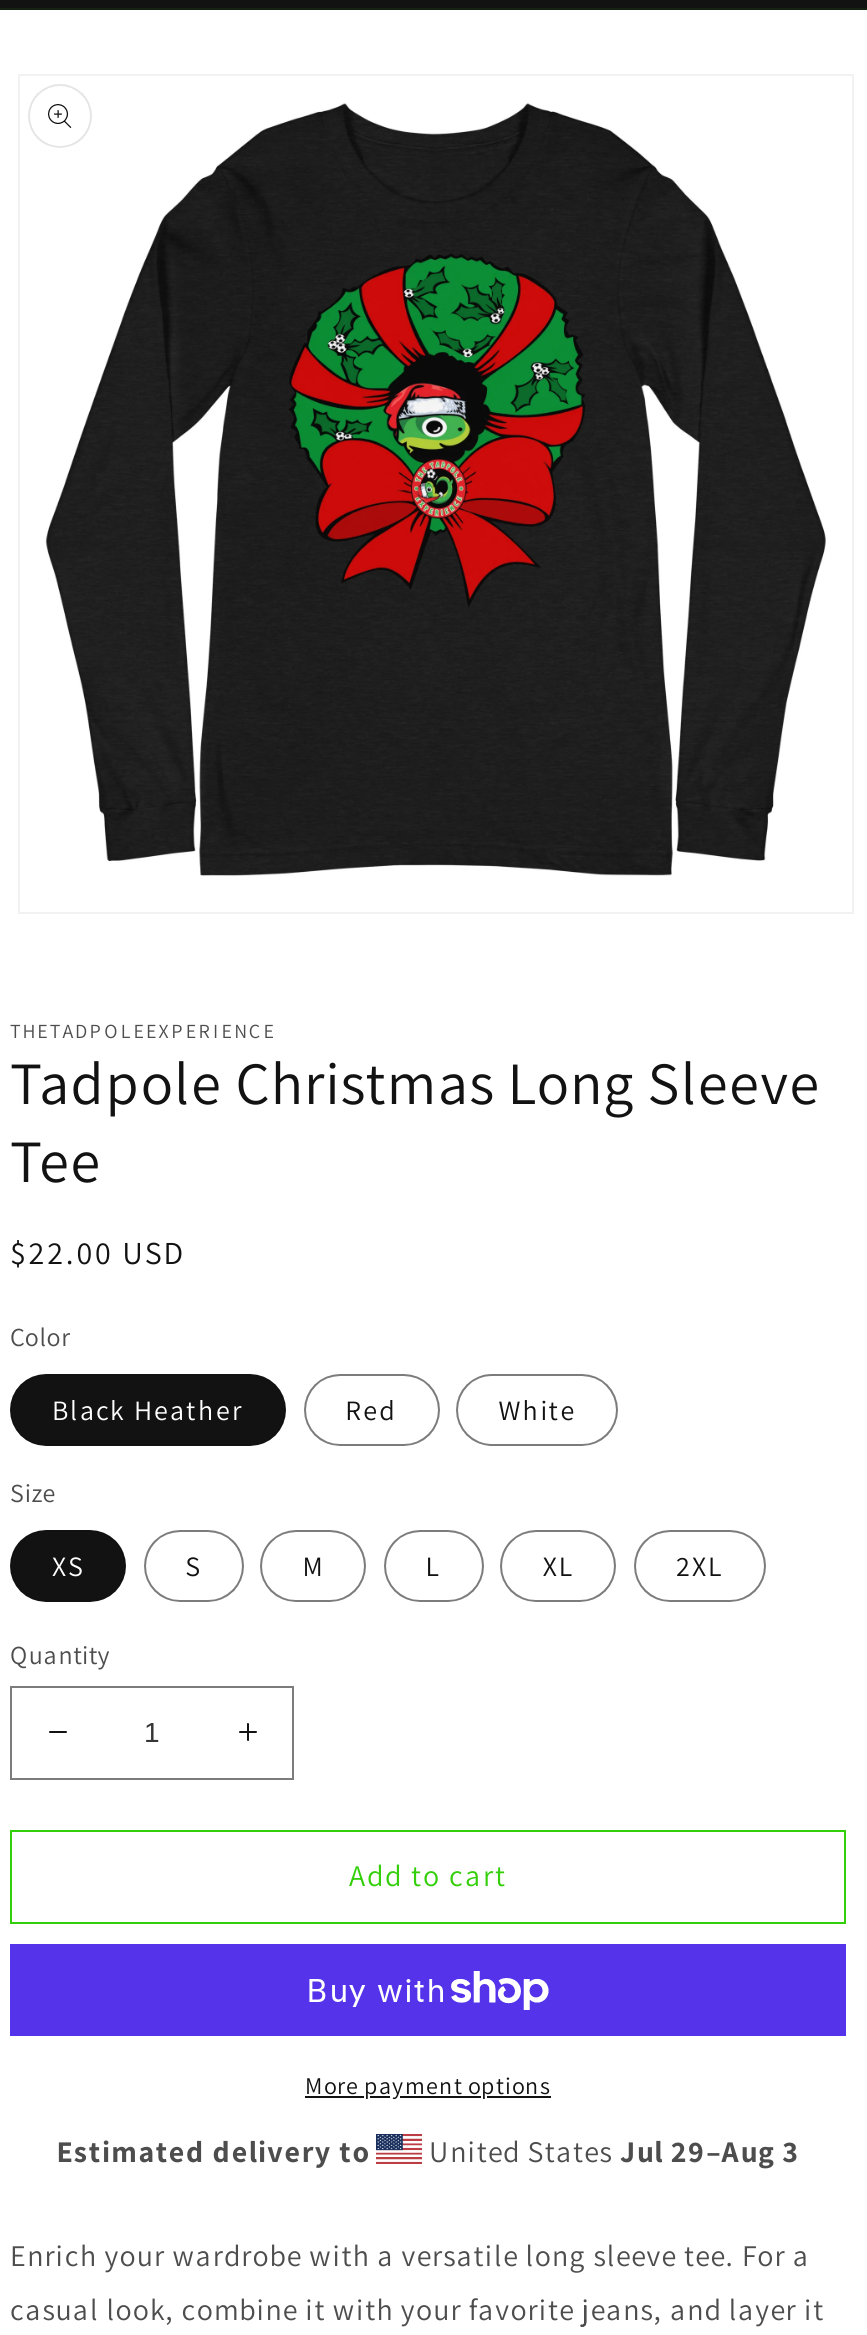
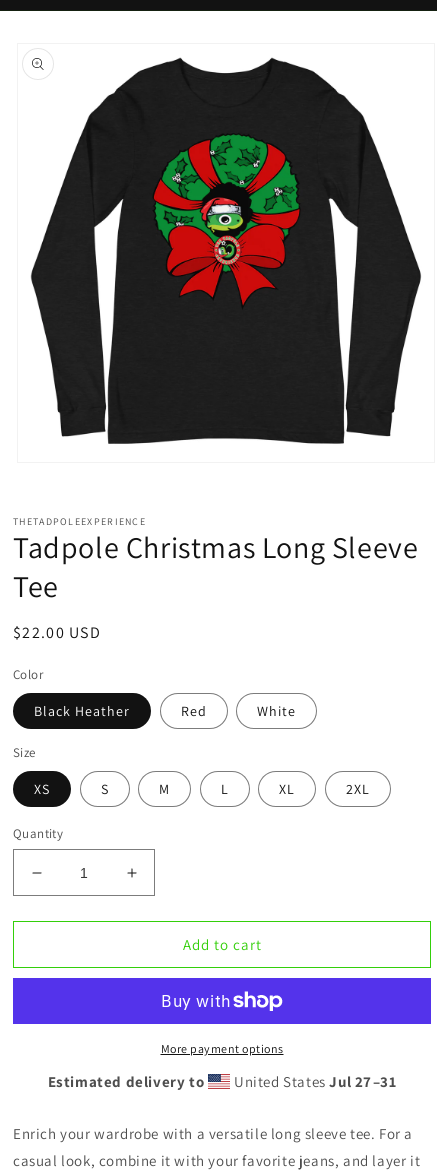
- United States Jul 29–Aug 3
+ United States Jul 27–31
